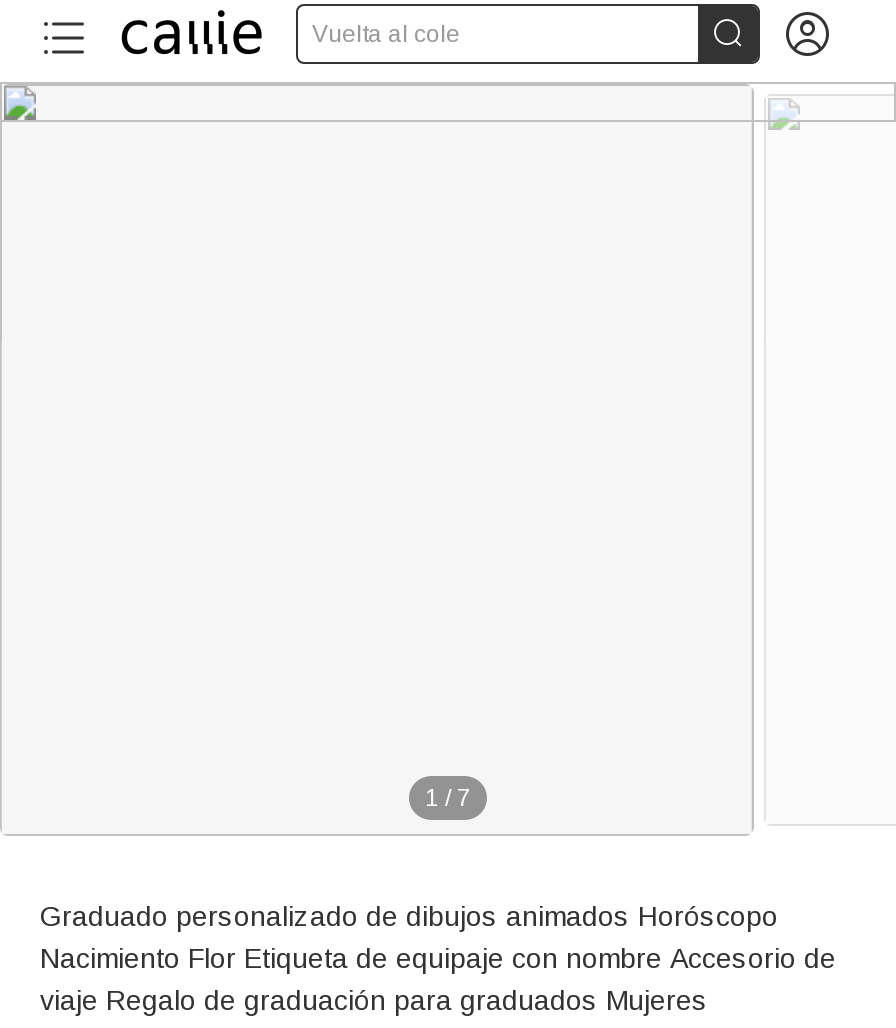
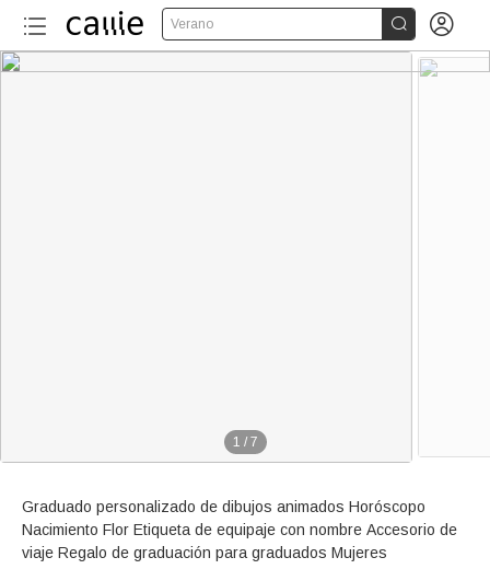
- Vuelta al cole
+ Verano
